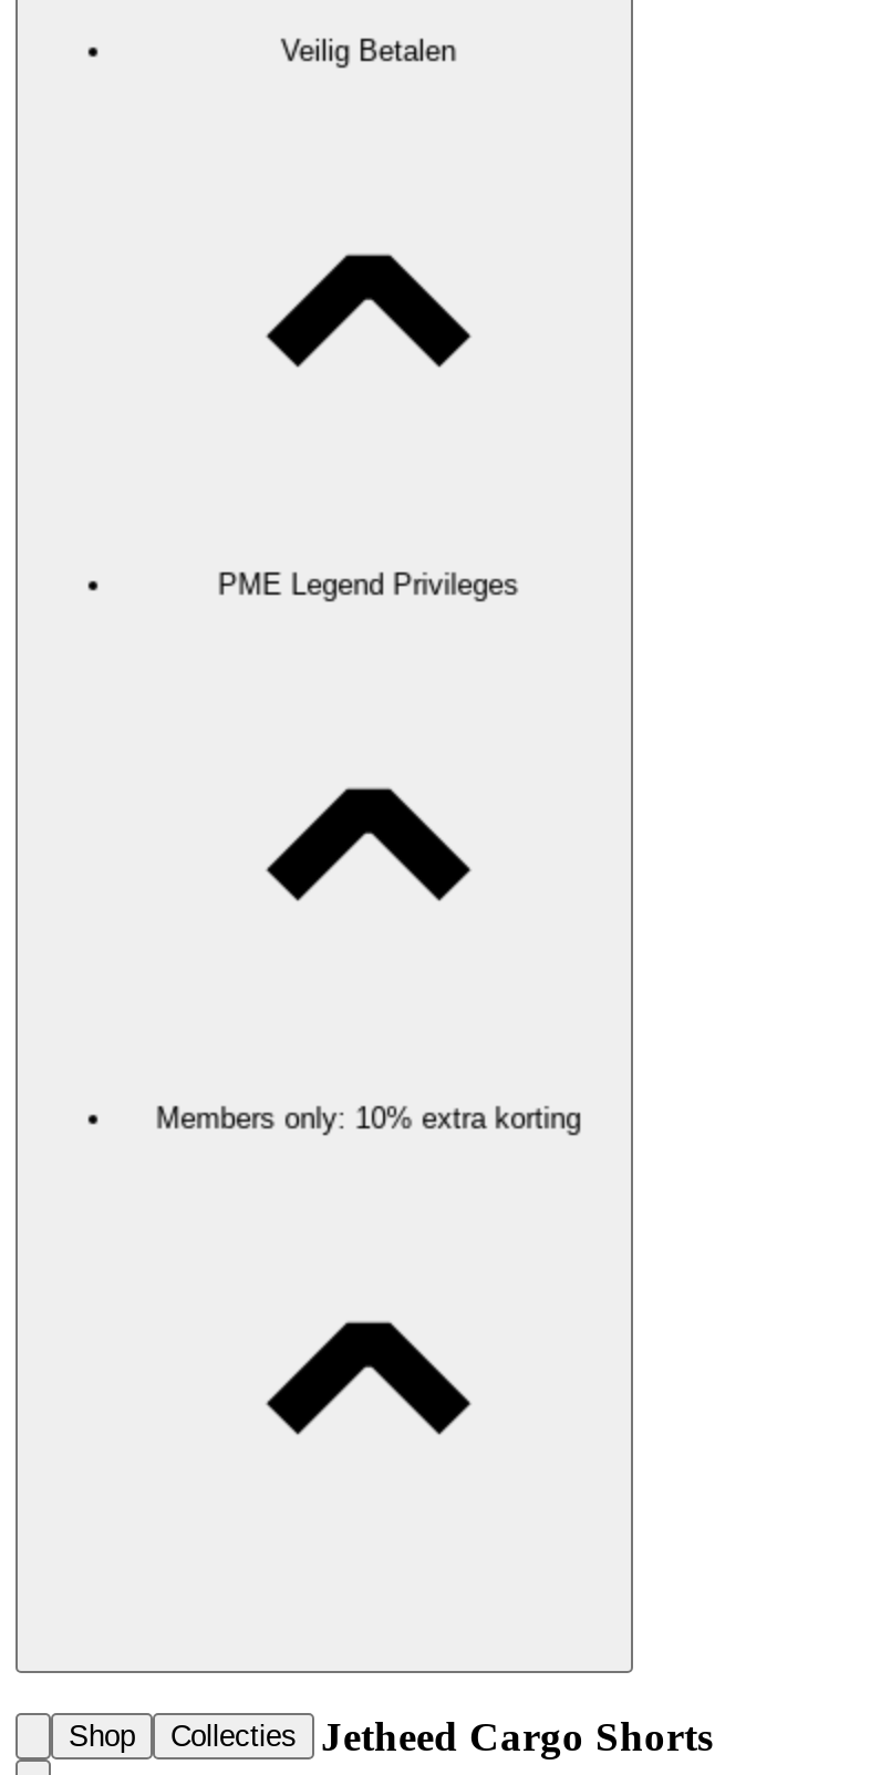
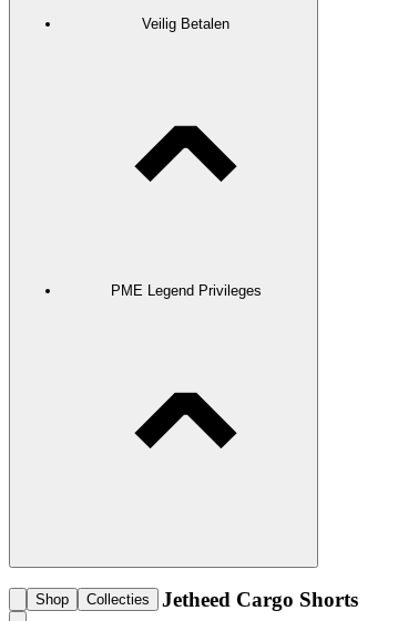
- Members only: 10% extra korting
